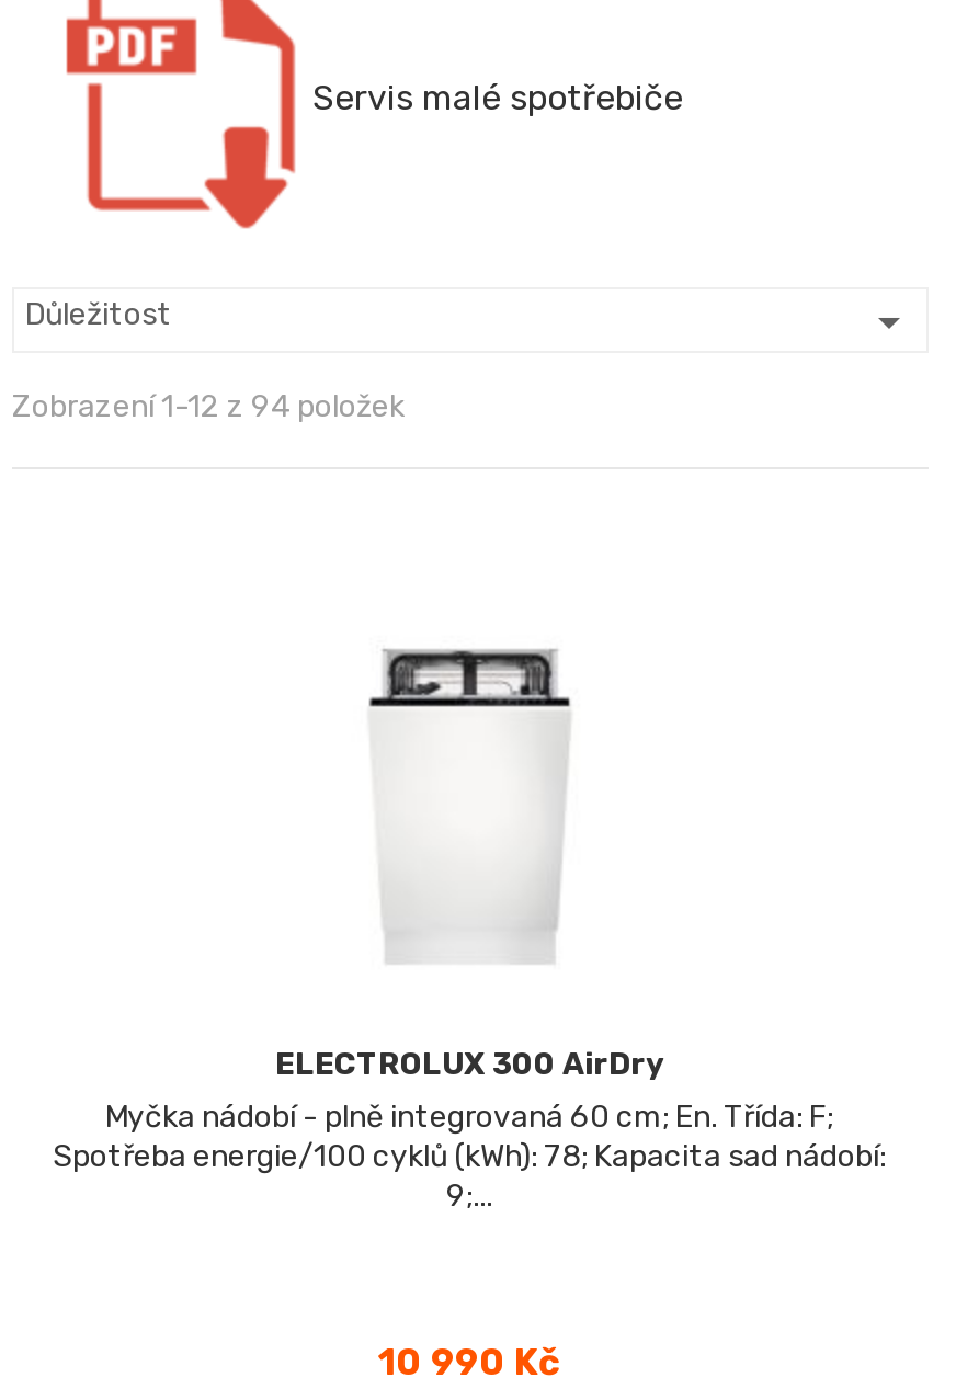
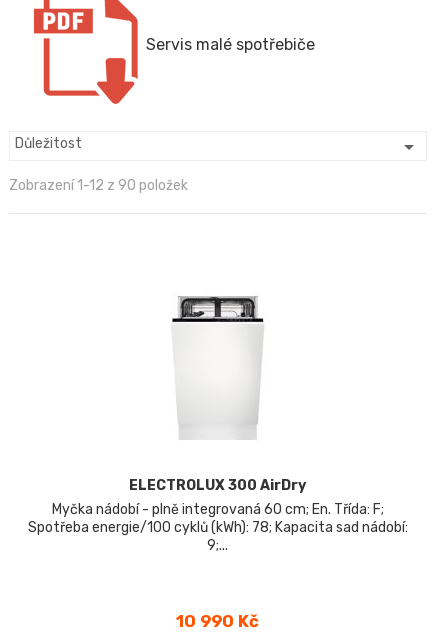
- Zobrazení 1-12 z 94 položek
+ Zobrazení 1-12 z 90 položek
